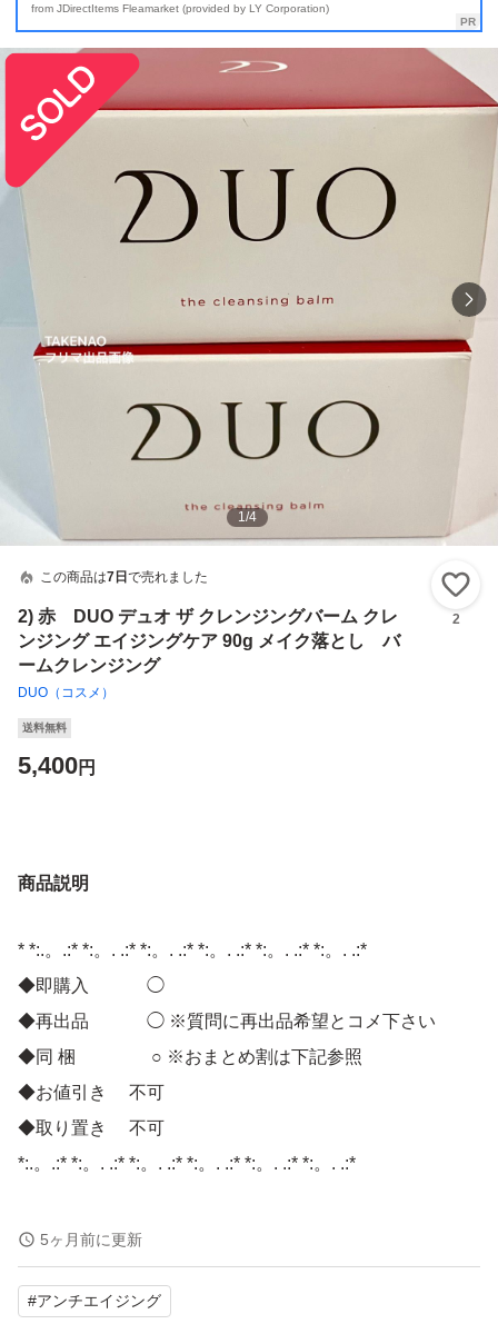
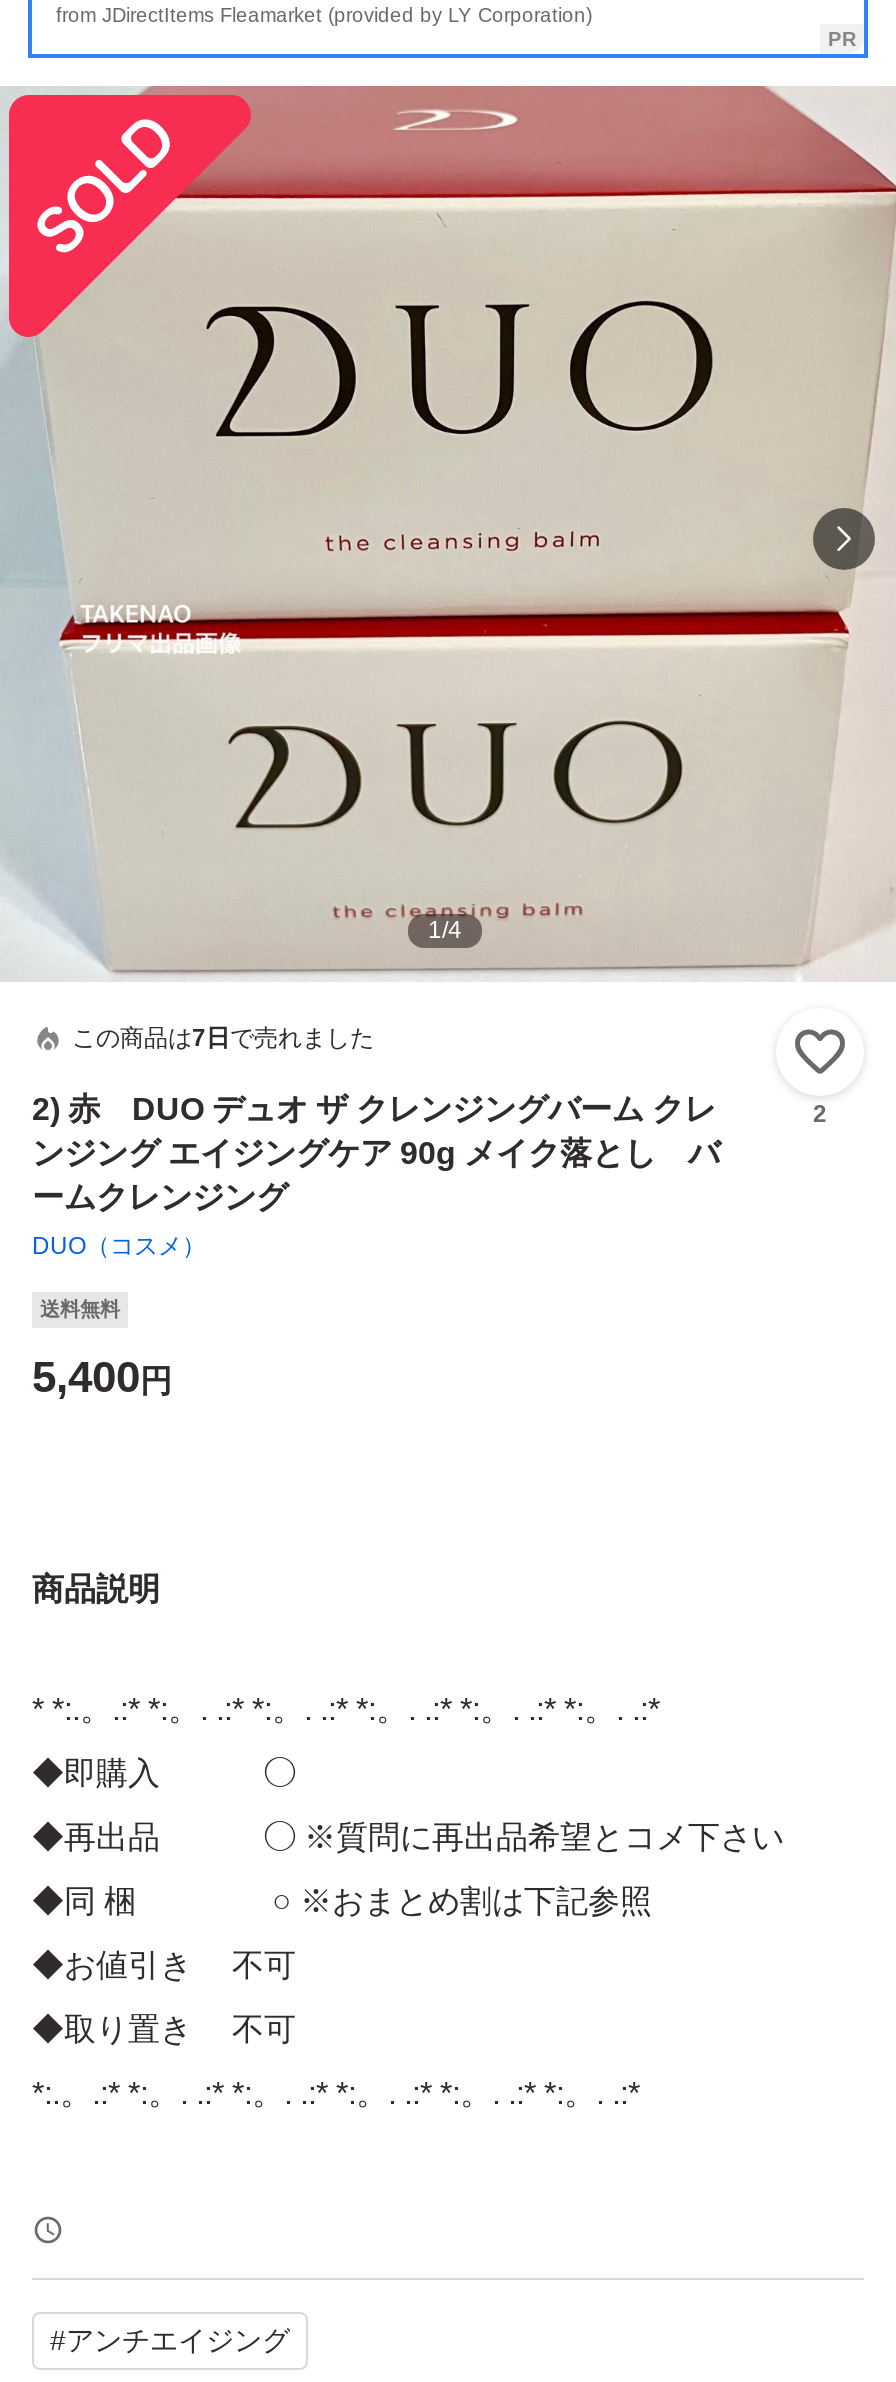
- 5ヶ月前に更新
